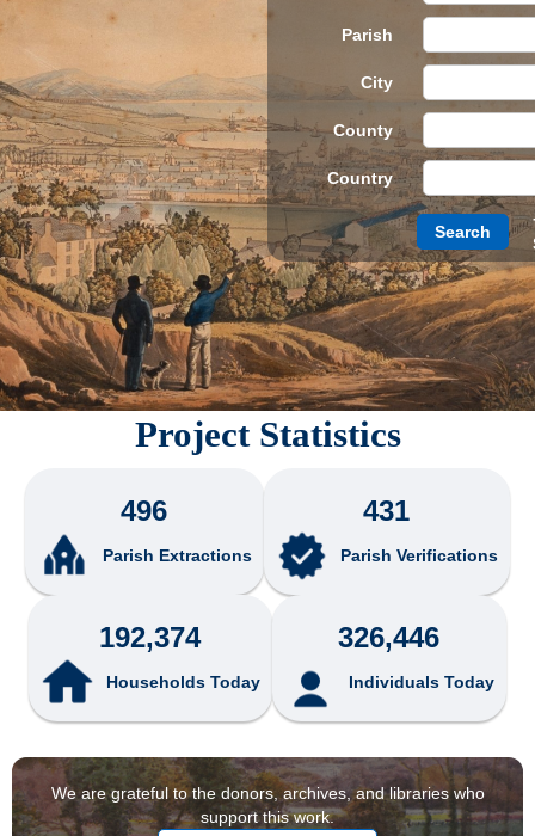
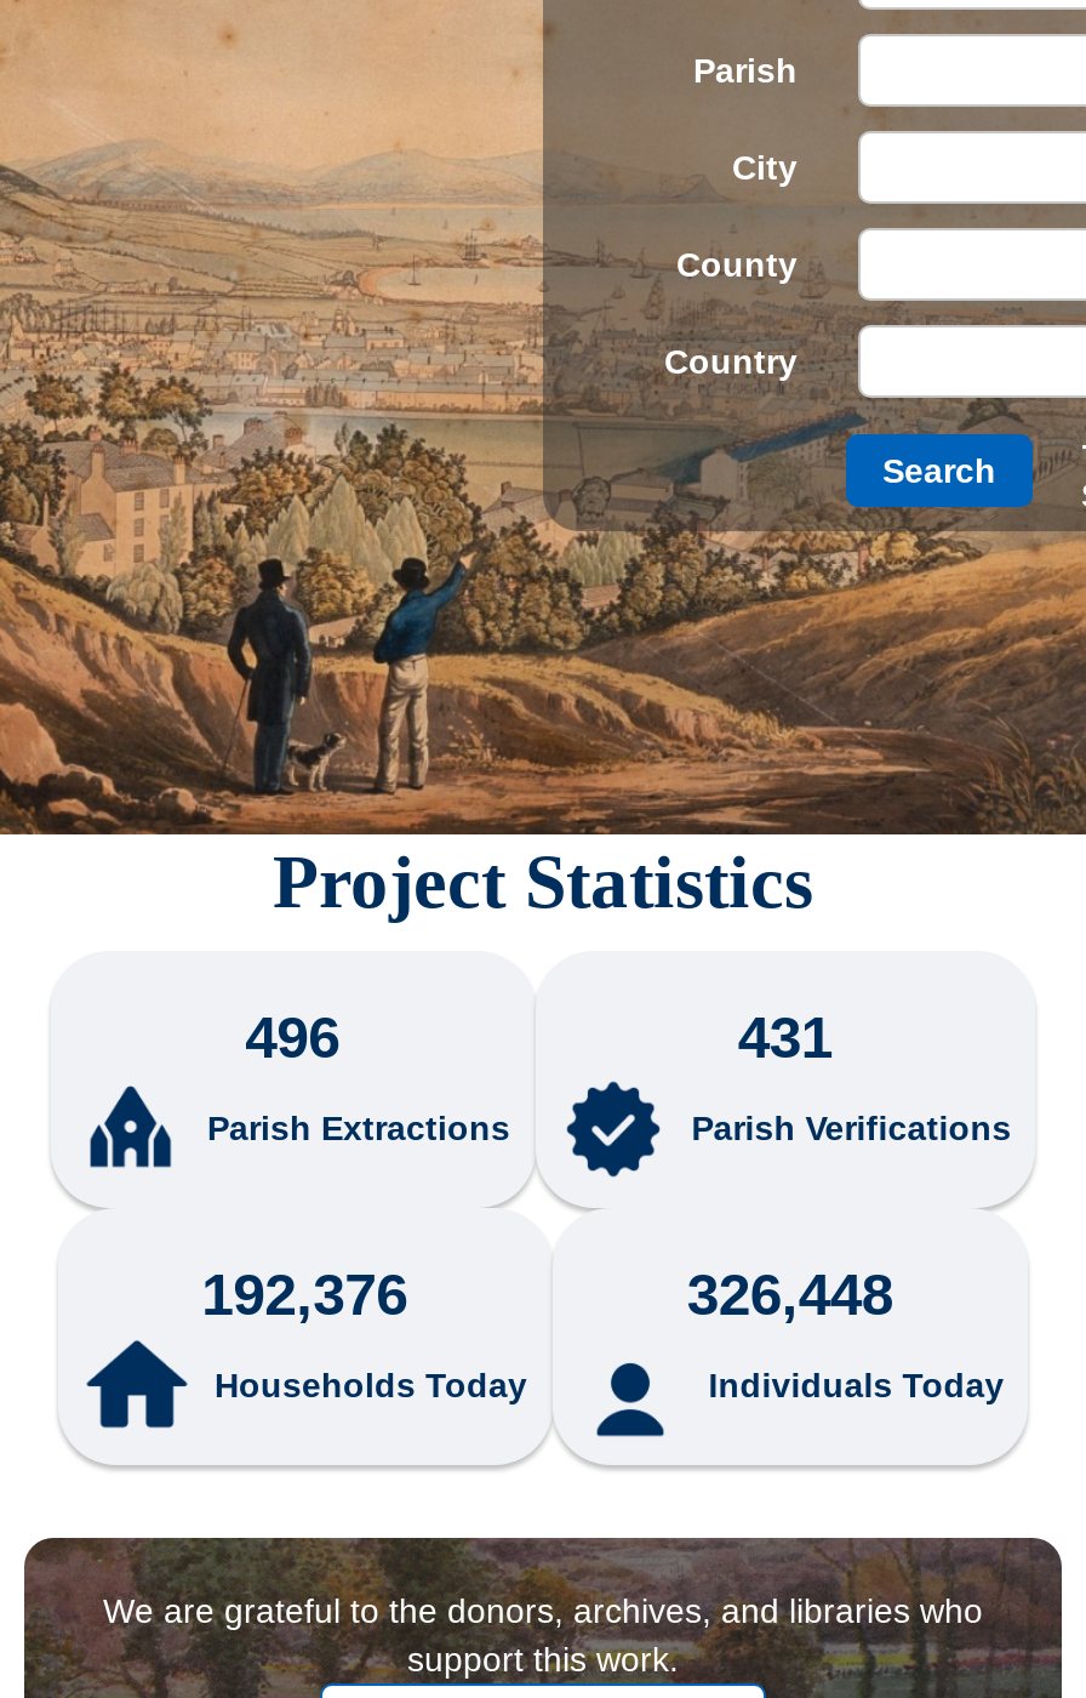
- 192,374
+ 192,376

- 326,446
+ 326,448
